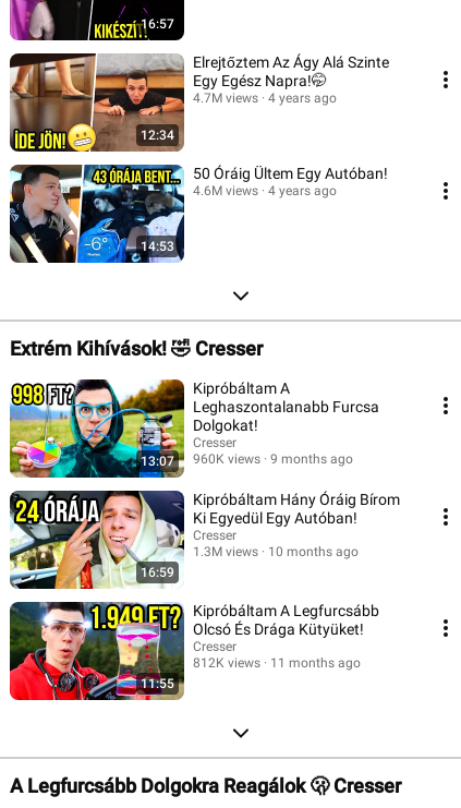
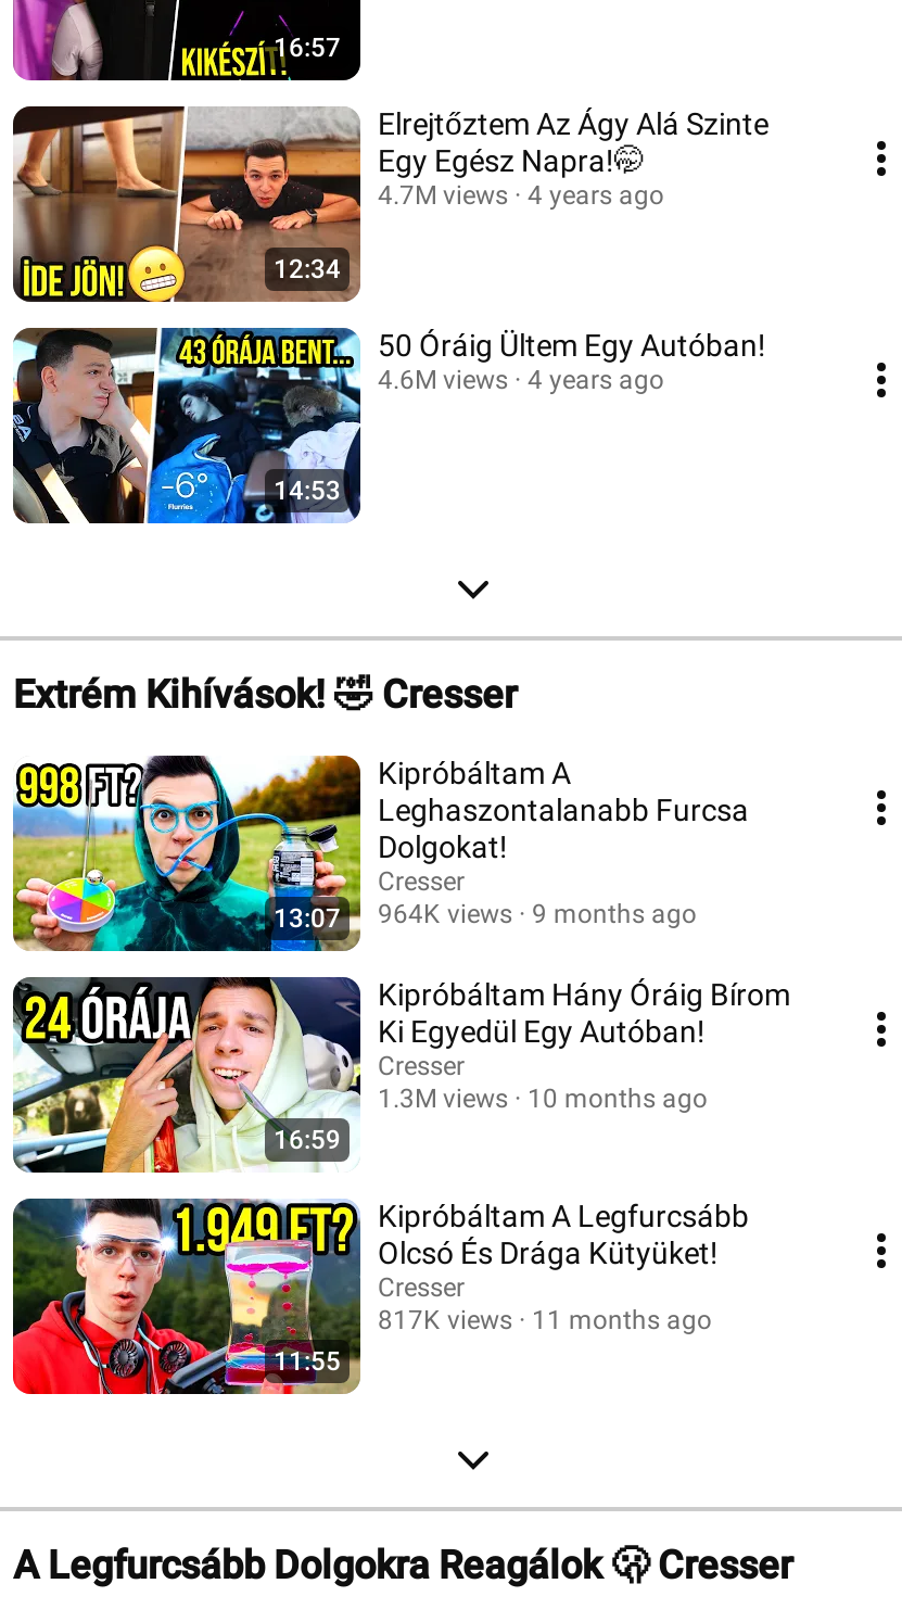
- 13:07 960K views 9 months ago
+ 13:07 964K views 9 months ago

- 812K views 11 months ago
+ 817K views 11 months ago
